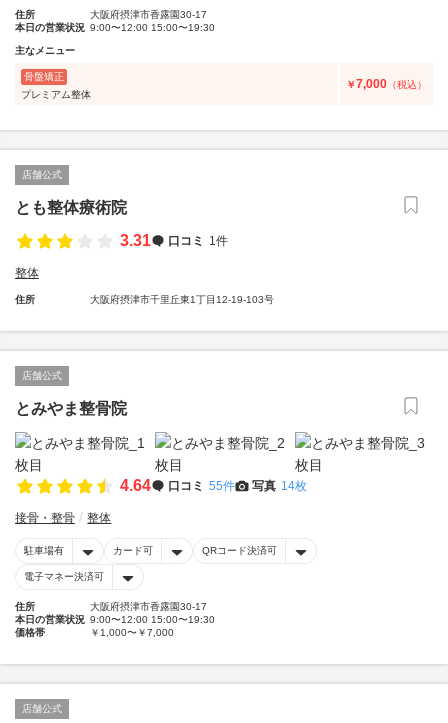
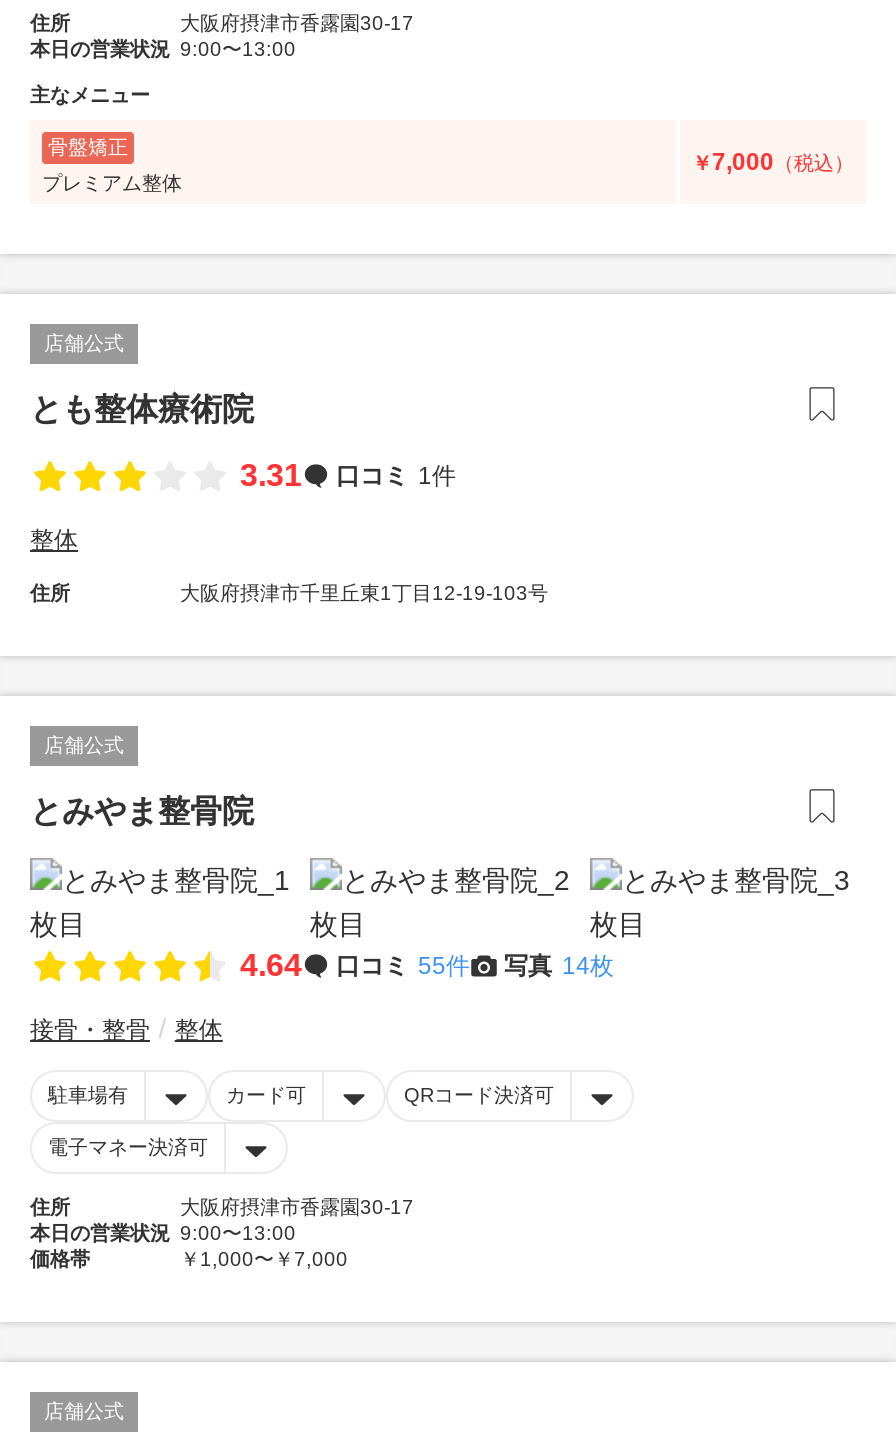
- 本日の営業状況 9:00〜12:00 15:00〜19:30
+ 本日の営業状況 9:00〜13:00

- 本日の営業状況 9:00〜12:00 15:00〜19:30
+ 本日の営業状況 9:00〜13:00
